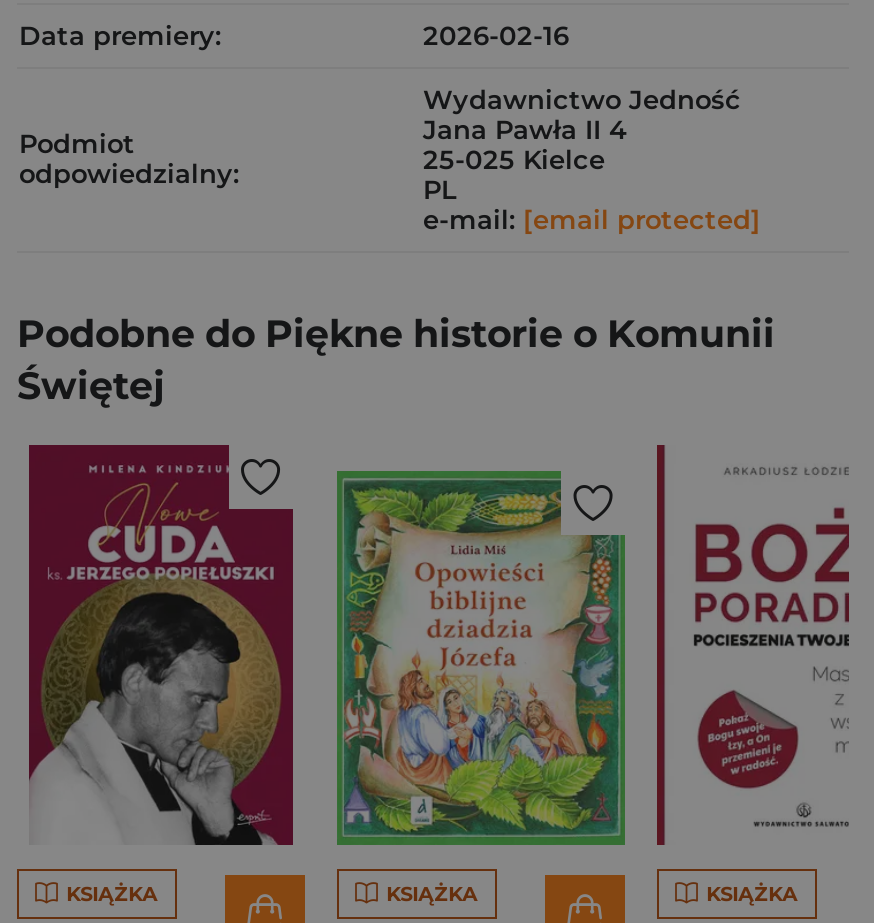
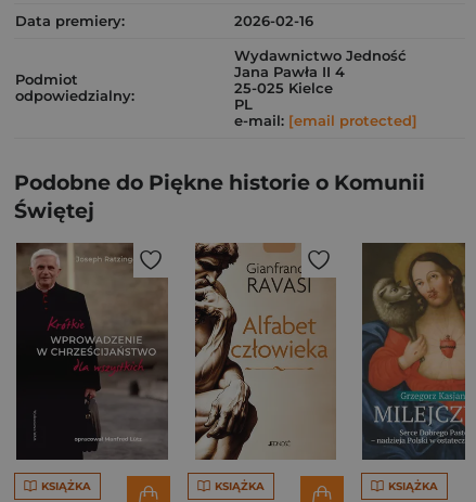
- [image]
+ [image]

- [image]
+ [image]

- [image]
+ [image]
